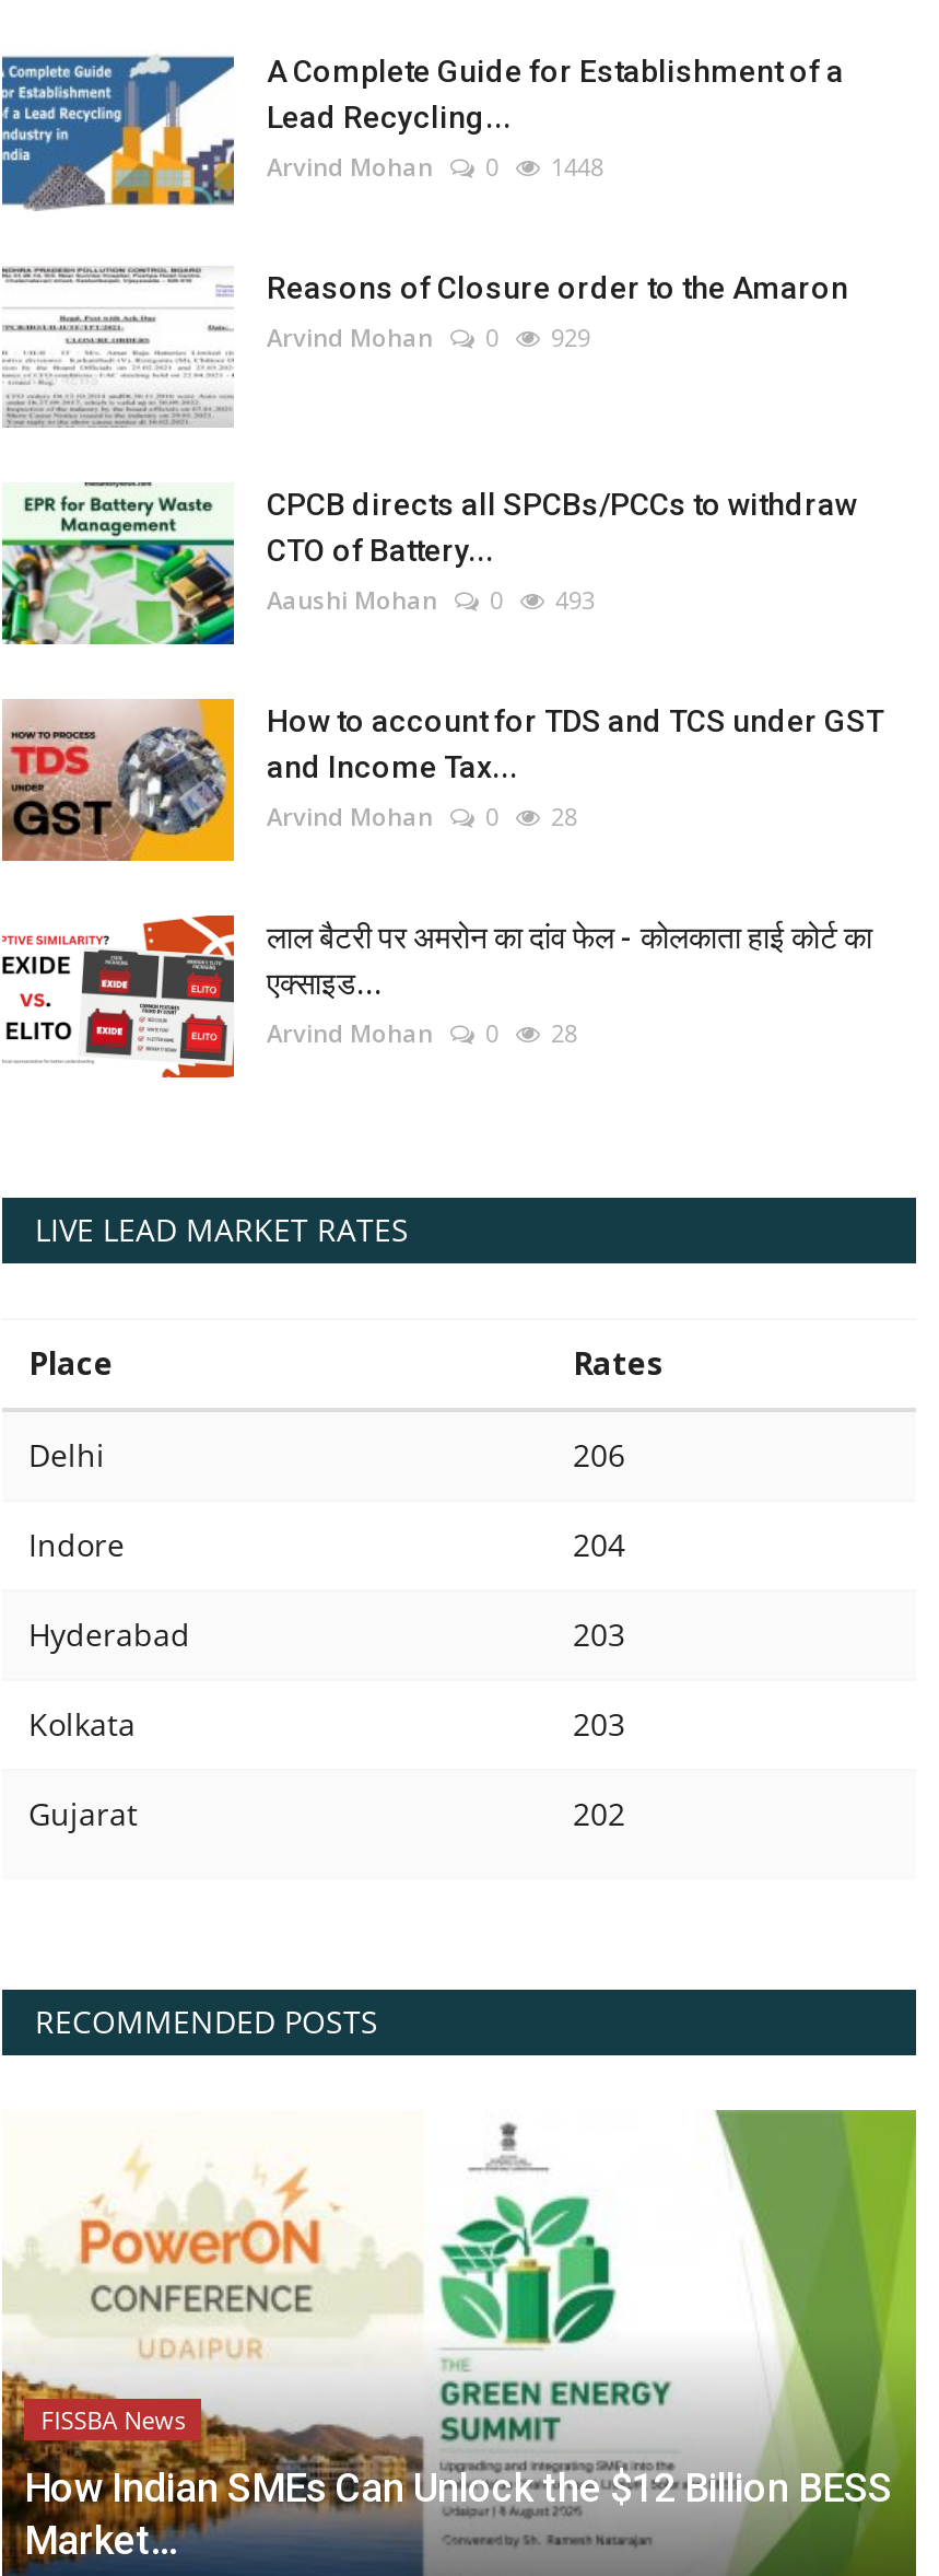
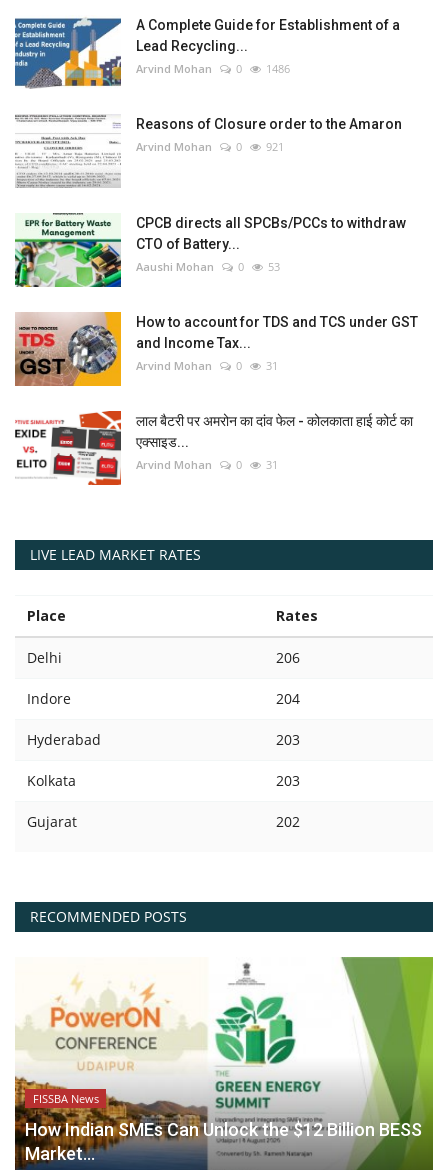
- Arvind Mohan 0 1448
+ Arvind Mohan 0 1486

- Arvind Mohan 0 929
+ Arvind Mohan 0 921

- Aaushi Mohan 0 493
+ Aaushi Mohan 0 53

- Arvind Mohan 0 28
+ Arvind Mohan 0 31

- Arvind Mohan 0 28
+ Arvind Mohan 0 31
